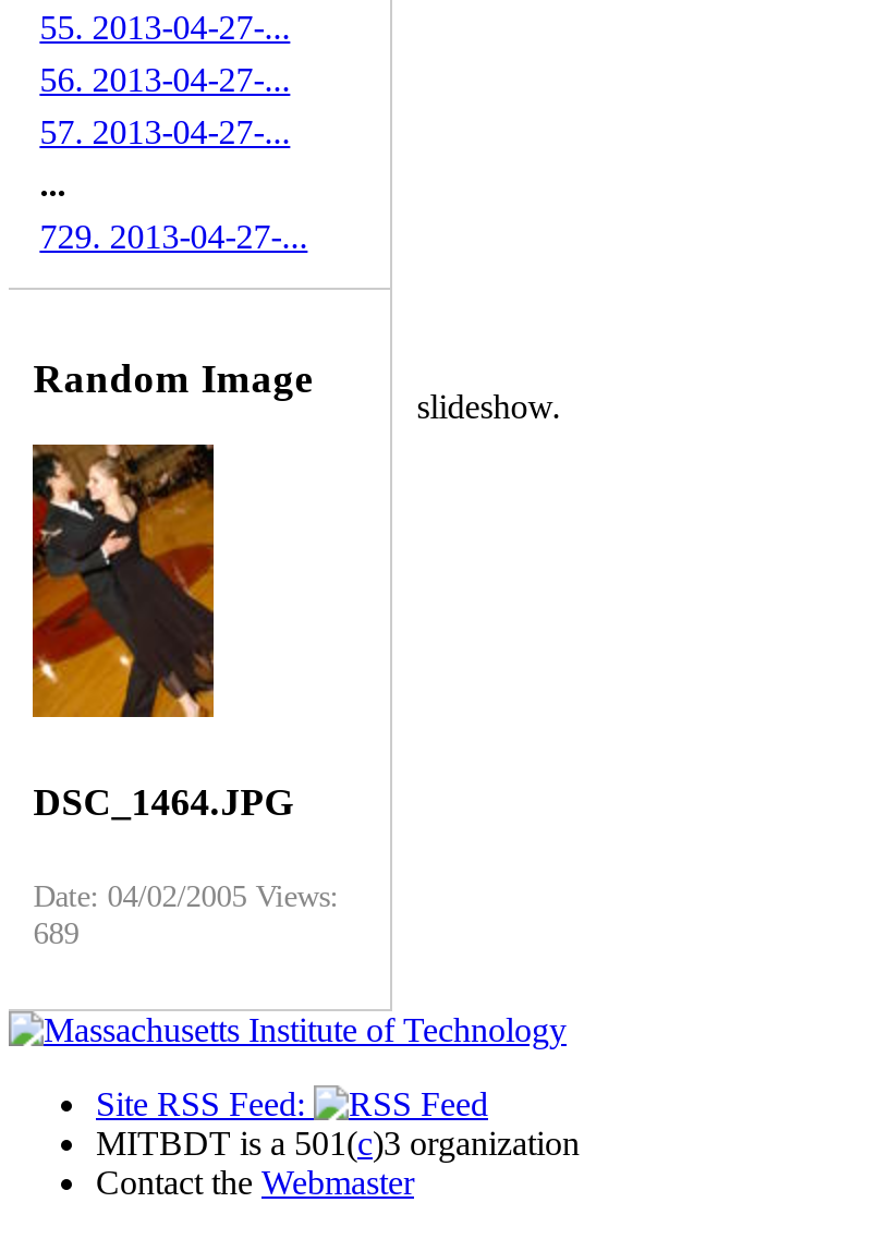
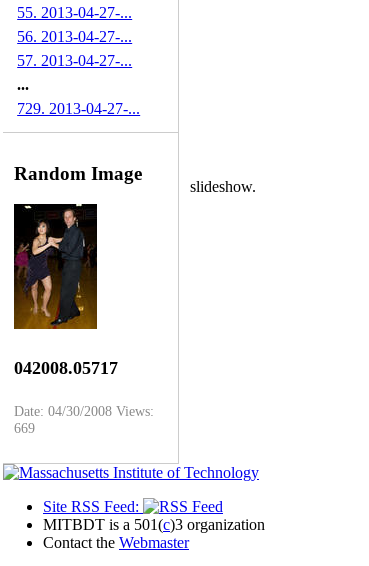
- [image]
- DSC_1464.JPG
+ [image]
+ 042008.05717

- Date: 04/02/2005 Views:
- 689
+ Date: 04/30/2008 Views:
+ 669
